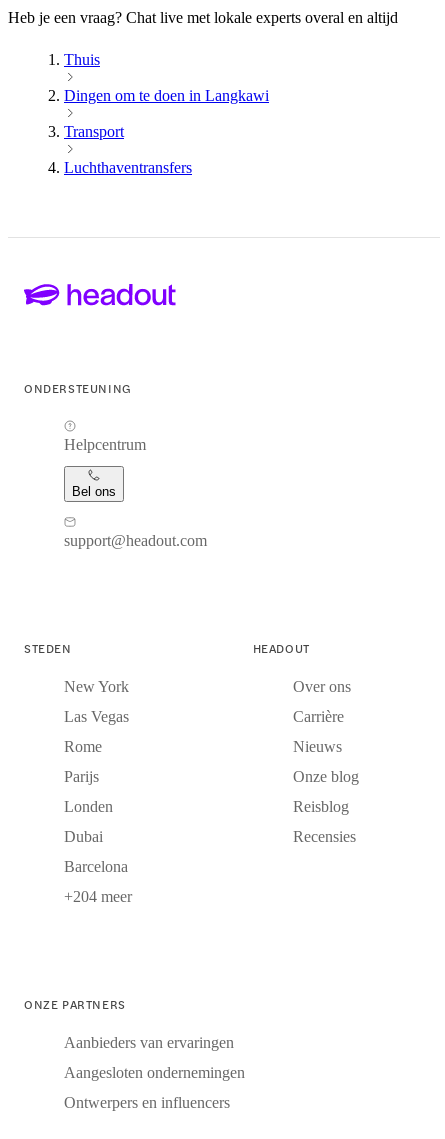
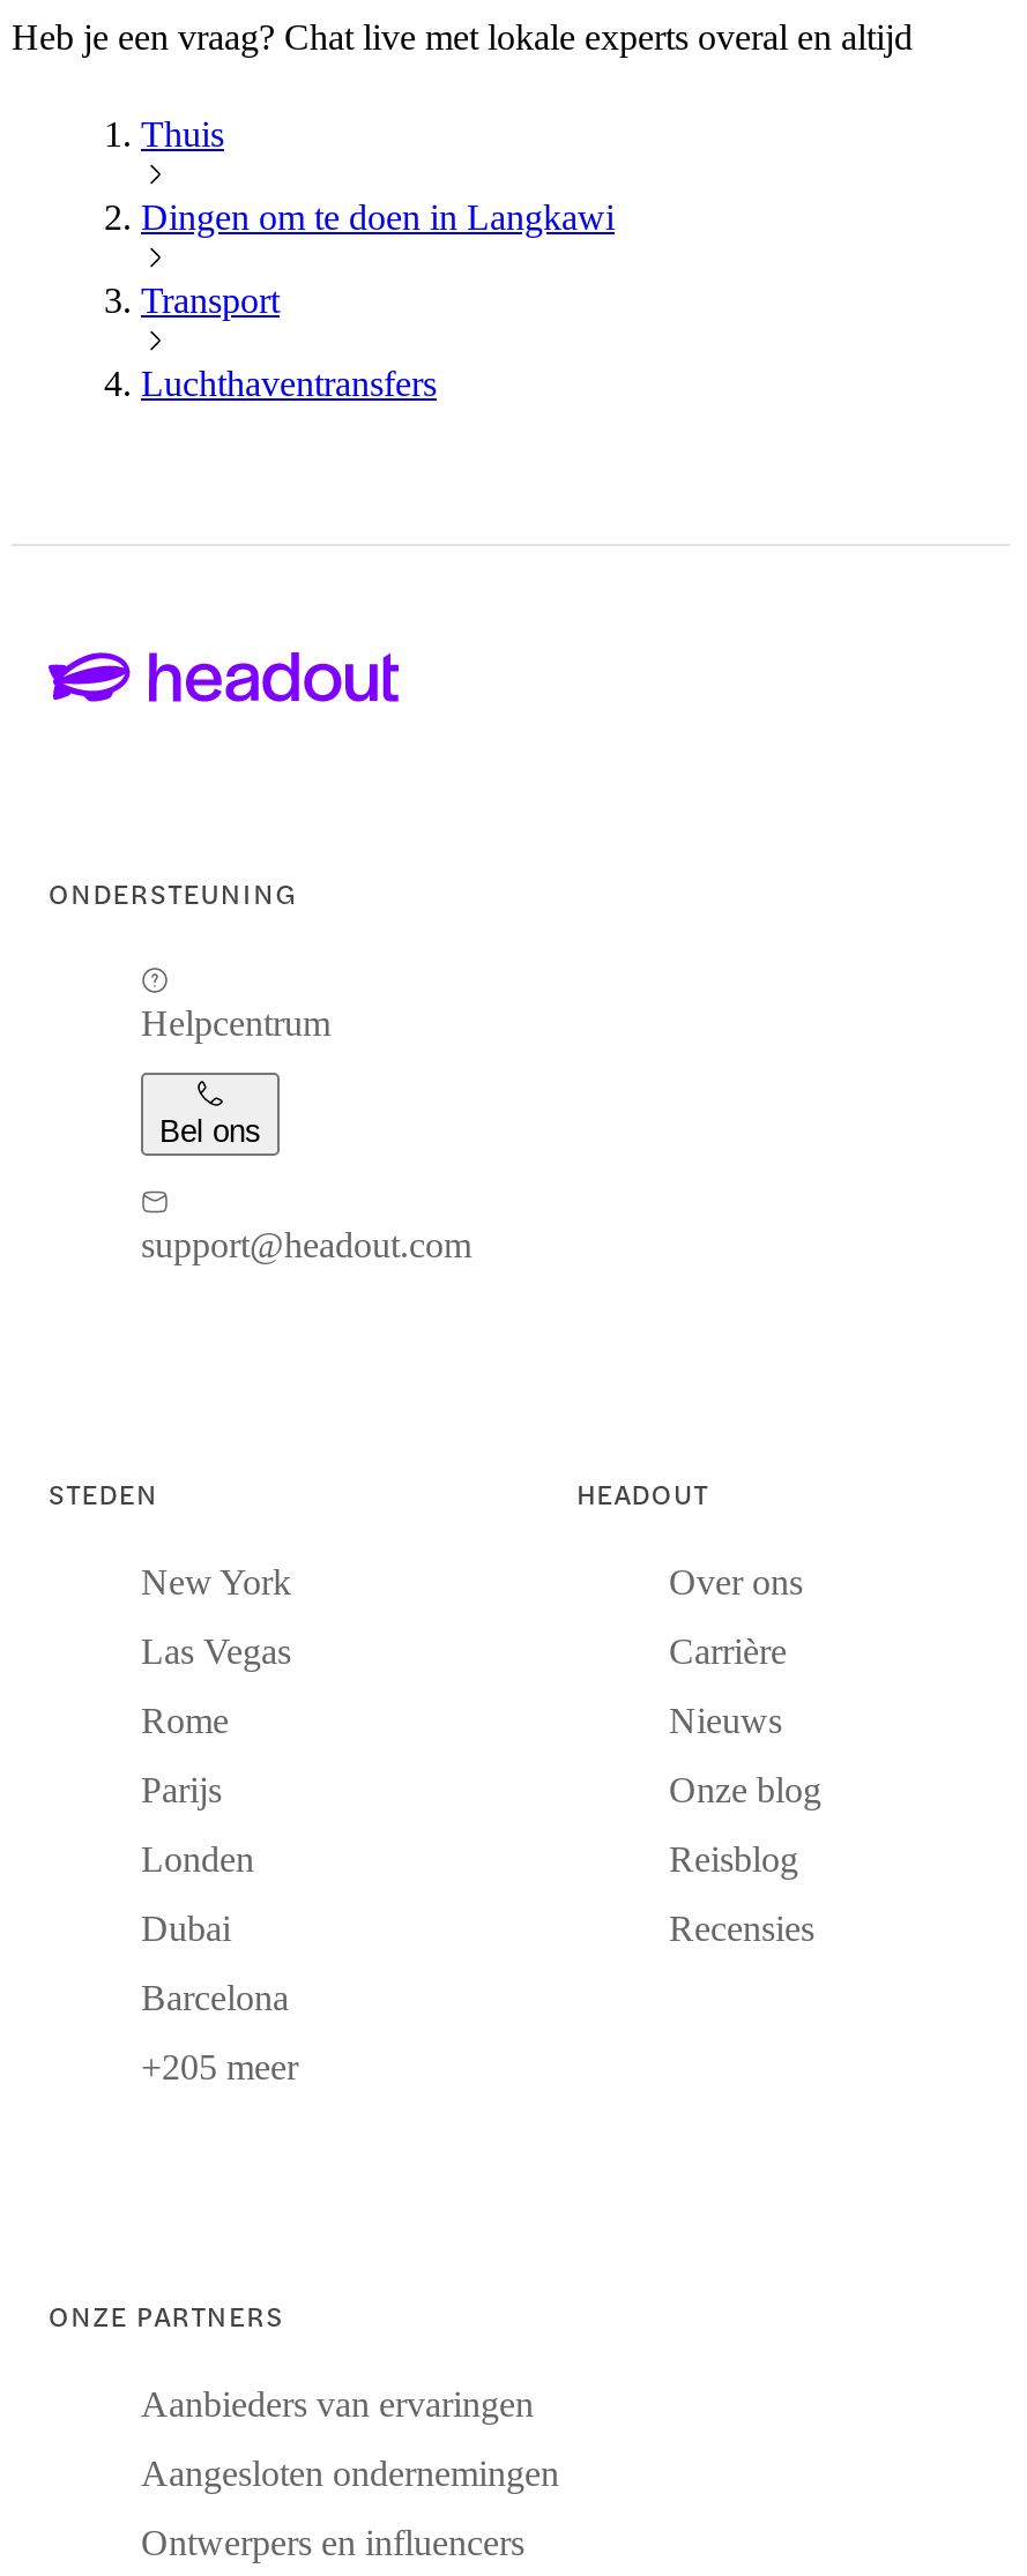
- +204 meer
+ +205 meer
